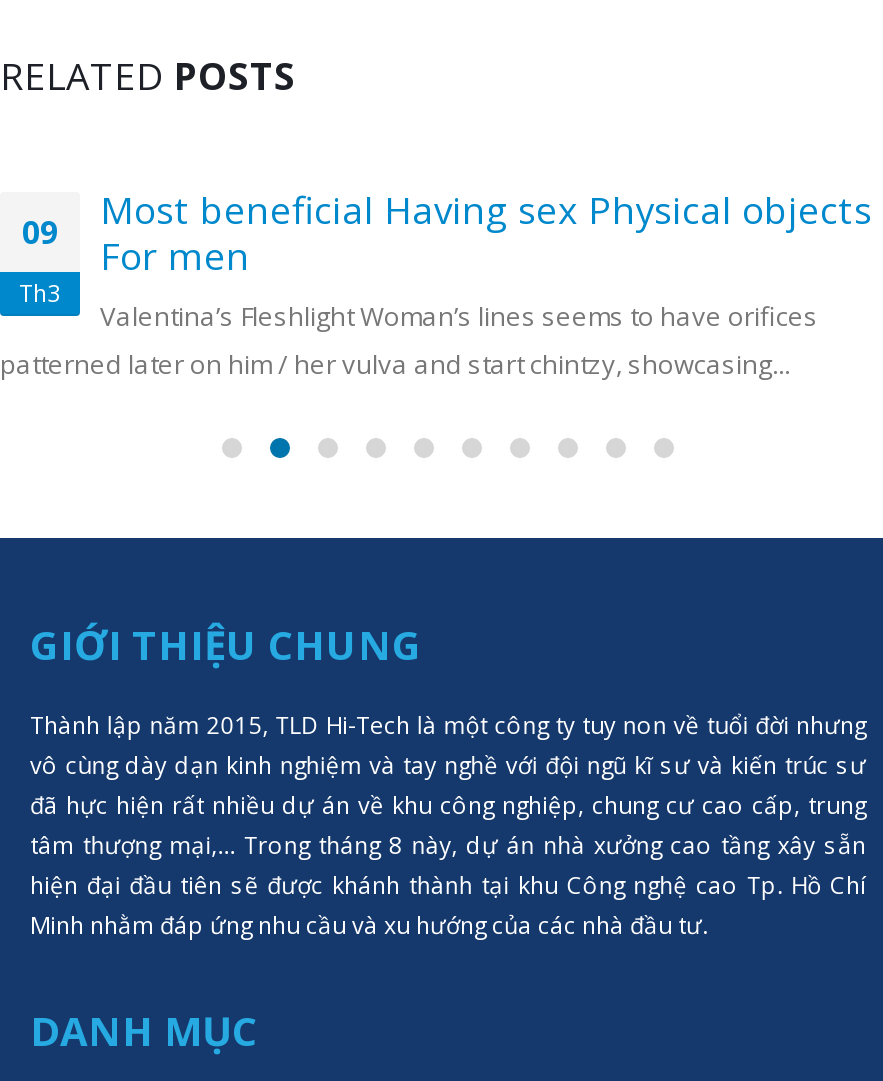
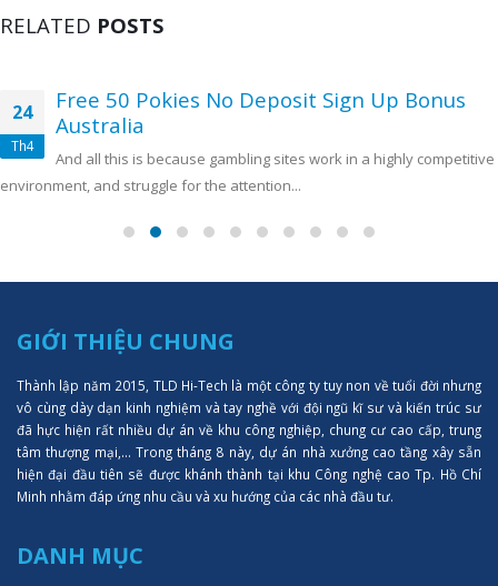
- Most beneficial Having sex Physical objects
- For men
- Valentina’s Fleshlight Woman’s lines seems to have orifices
- patterned later on him / her vulva and start chintzy, showcasing...
+ Free 50 Pokies No Deposit Sign Up Bonus
+ Australia
+ And all this is because gambling sites work in a highly competitive
+ environment, and struggle for the attention...

- 09
+ 24

- Th3
+ Th4
